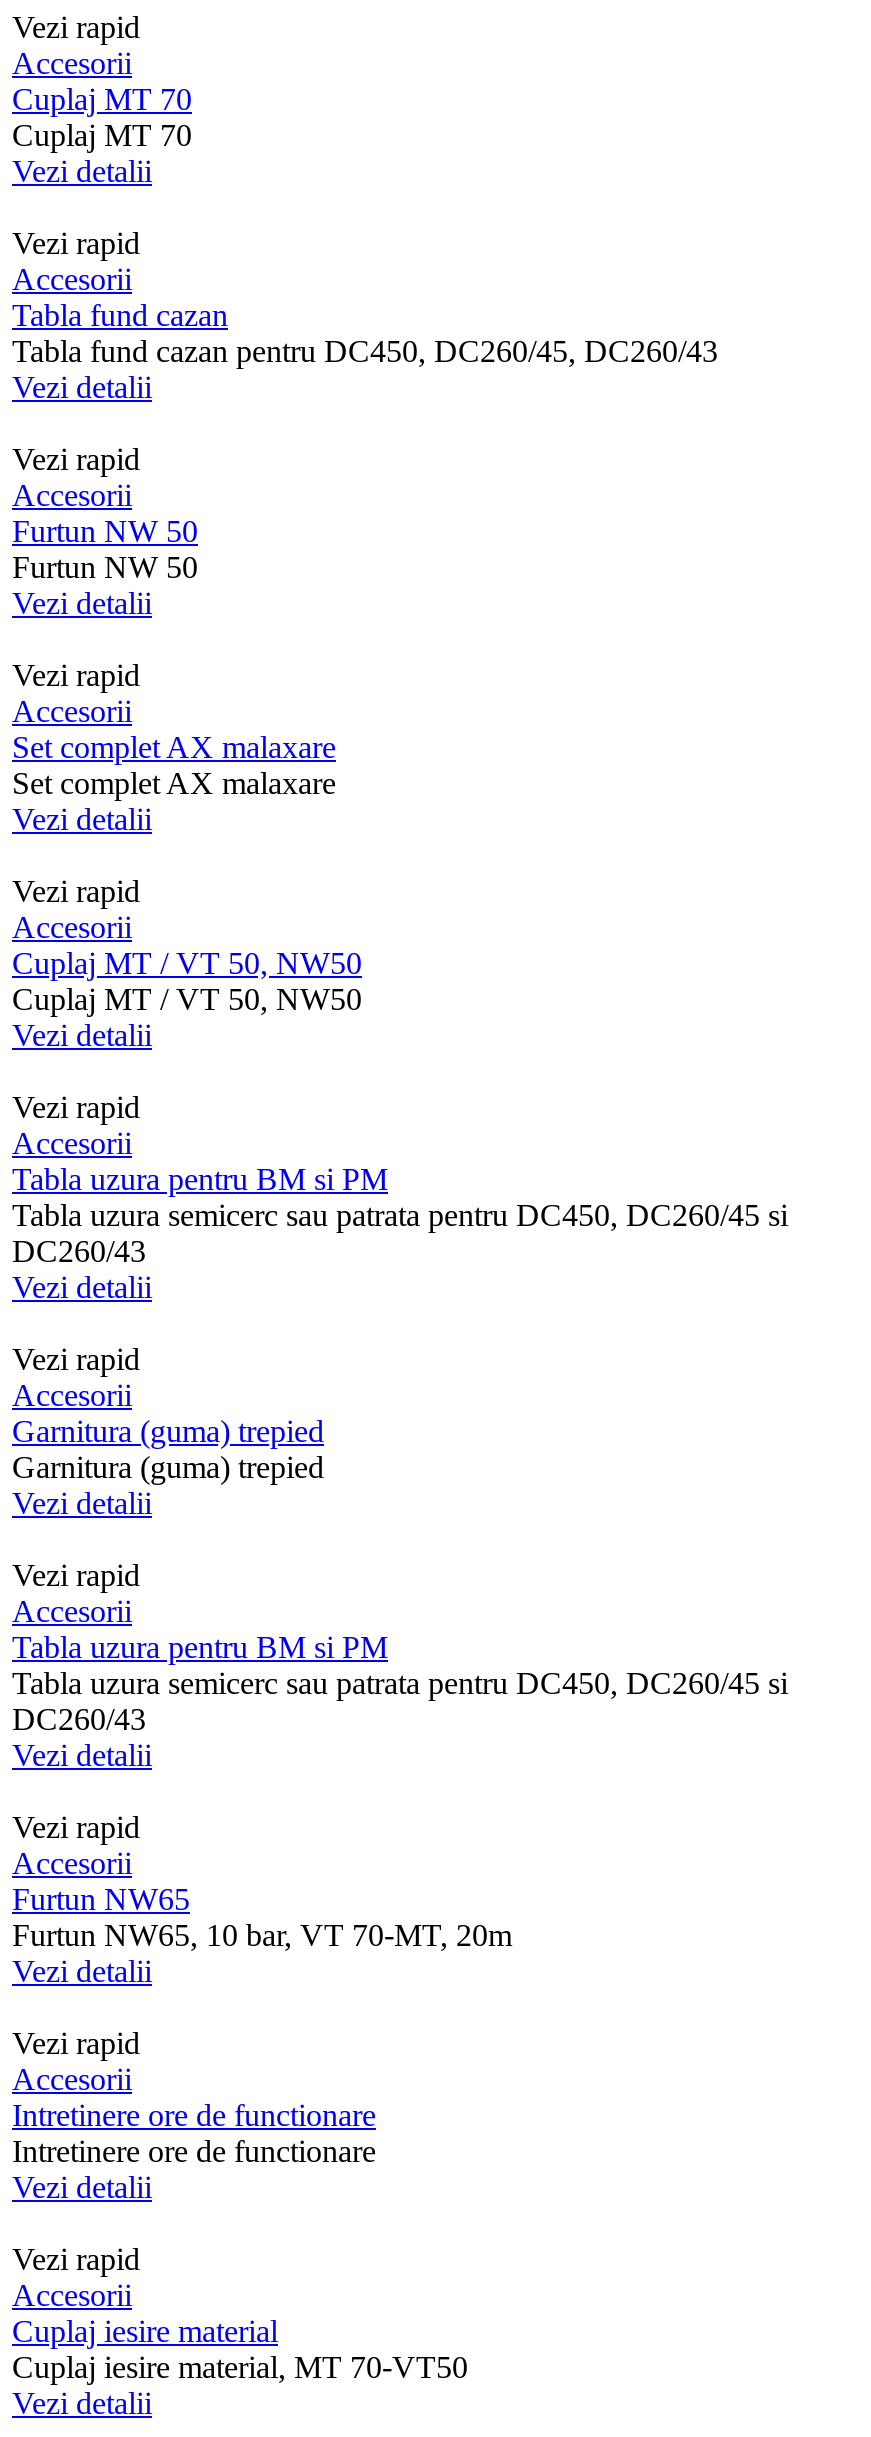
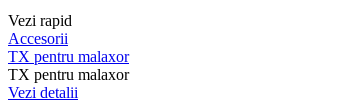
- Cuplaj MT 70
- Cuplaj MT 70
- Vezi detalii
- Vezi rapid
- Accesorii
- Tabla fund cazan
- Tabla fund cazan pentru DC450, DC260/45, DC260/43
- Vezi detalii
- Vezi rapid
- Accesorii
- Furtun NW 50
- Furtun NW 50
- Vezi detalii
- Vezi rapid
- Accesorii
- Set complet AX malaxare
- Set complet AX malaxare
- Vezi detalii
- Vezi rapid
- Accesorii
- Cuplaj MT / VT 50, NW50
- Cuplaj MT / VT 50, NW50
- Vezi detalii
- Vezi rapid
- Accesorii
- Tabla uzura pentru BM si PM
- Tabla uzura semicerc sau patrata pentru DC450, DC260/45 si
- DC260/43
- Vezi detalii
- Vezi rapid
- Accesorii
- Garnitura (guma) trepied
- Garnitura (guma) trepied
- Vezi detalii
- Vezi rapid
- Accesorii
- Tabla uzura pentru BM si PM
- Tabla uzura semicerc sau patrata pentru DC450, DC260/45 si
- DC260/43
- Vezi detalii
- Vezi rapid
- Accesorii
- Furtun NW65
- Furtun NW65, 10 bar, VT 70-MT, 20m
- Vezi detalii
- Vezi rapid
- Accesorii
- Intretinere ore de functionare
- Intretinere ore de functionare
- Vezi detalii
- Vezi rapid
- Accesorii
- Cuplaj iesire material
- Cuplaj iesire material, MT 70-VT50
+ TX pentru malaxor
+ TX pentru malaxor
